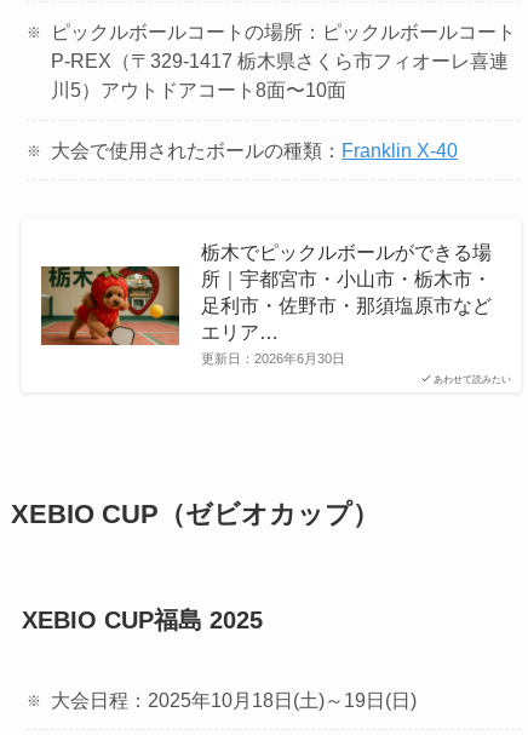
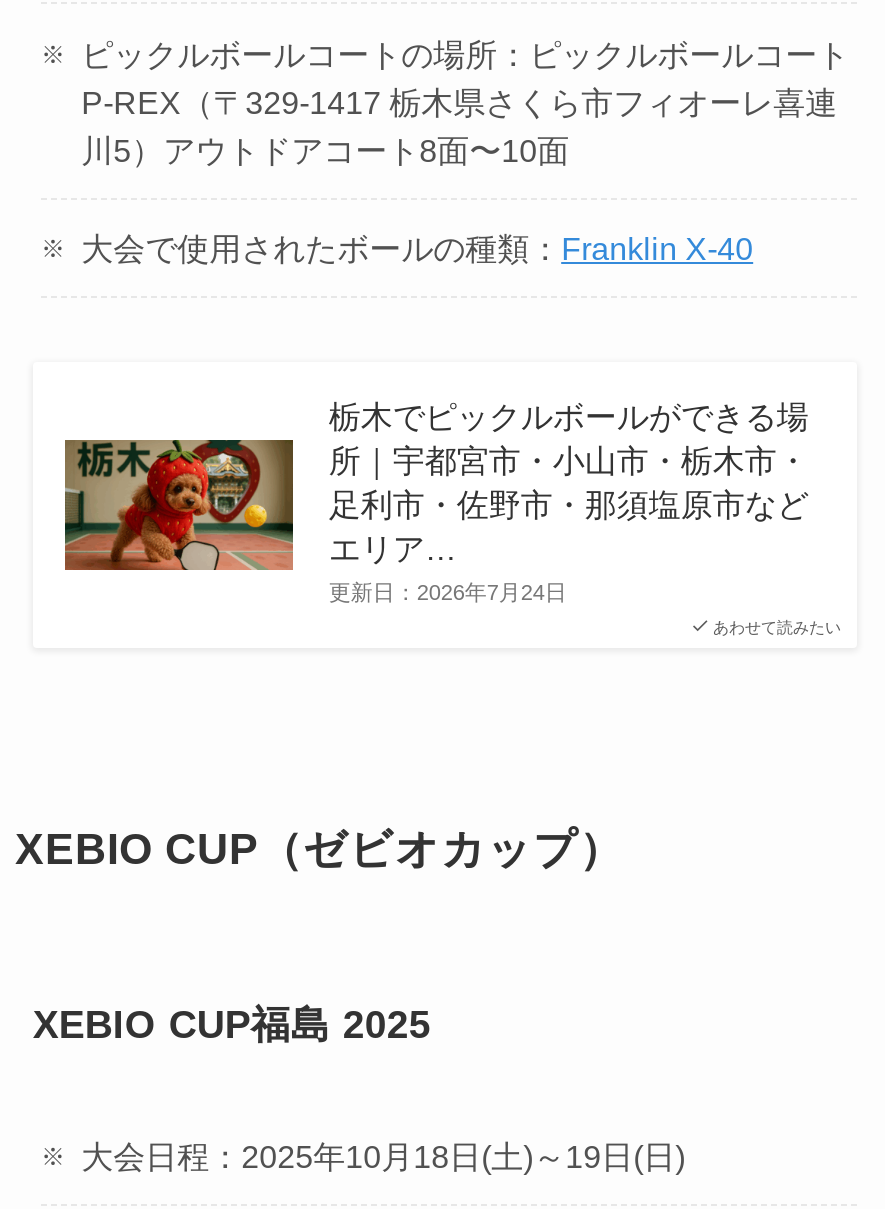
- 更新日：2026年6月30日
+ 更新日：2026年7月24日
